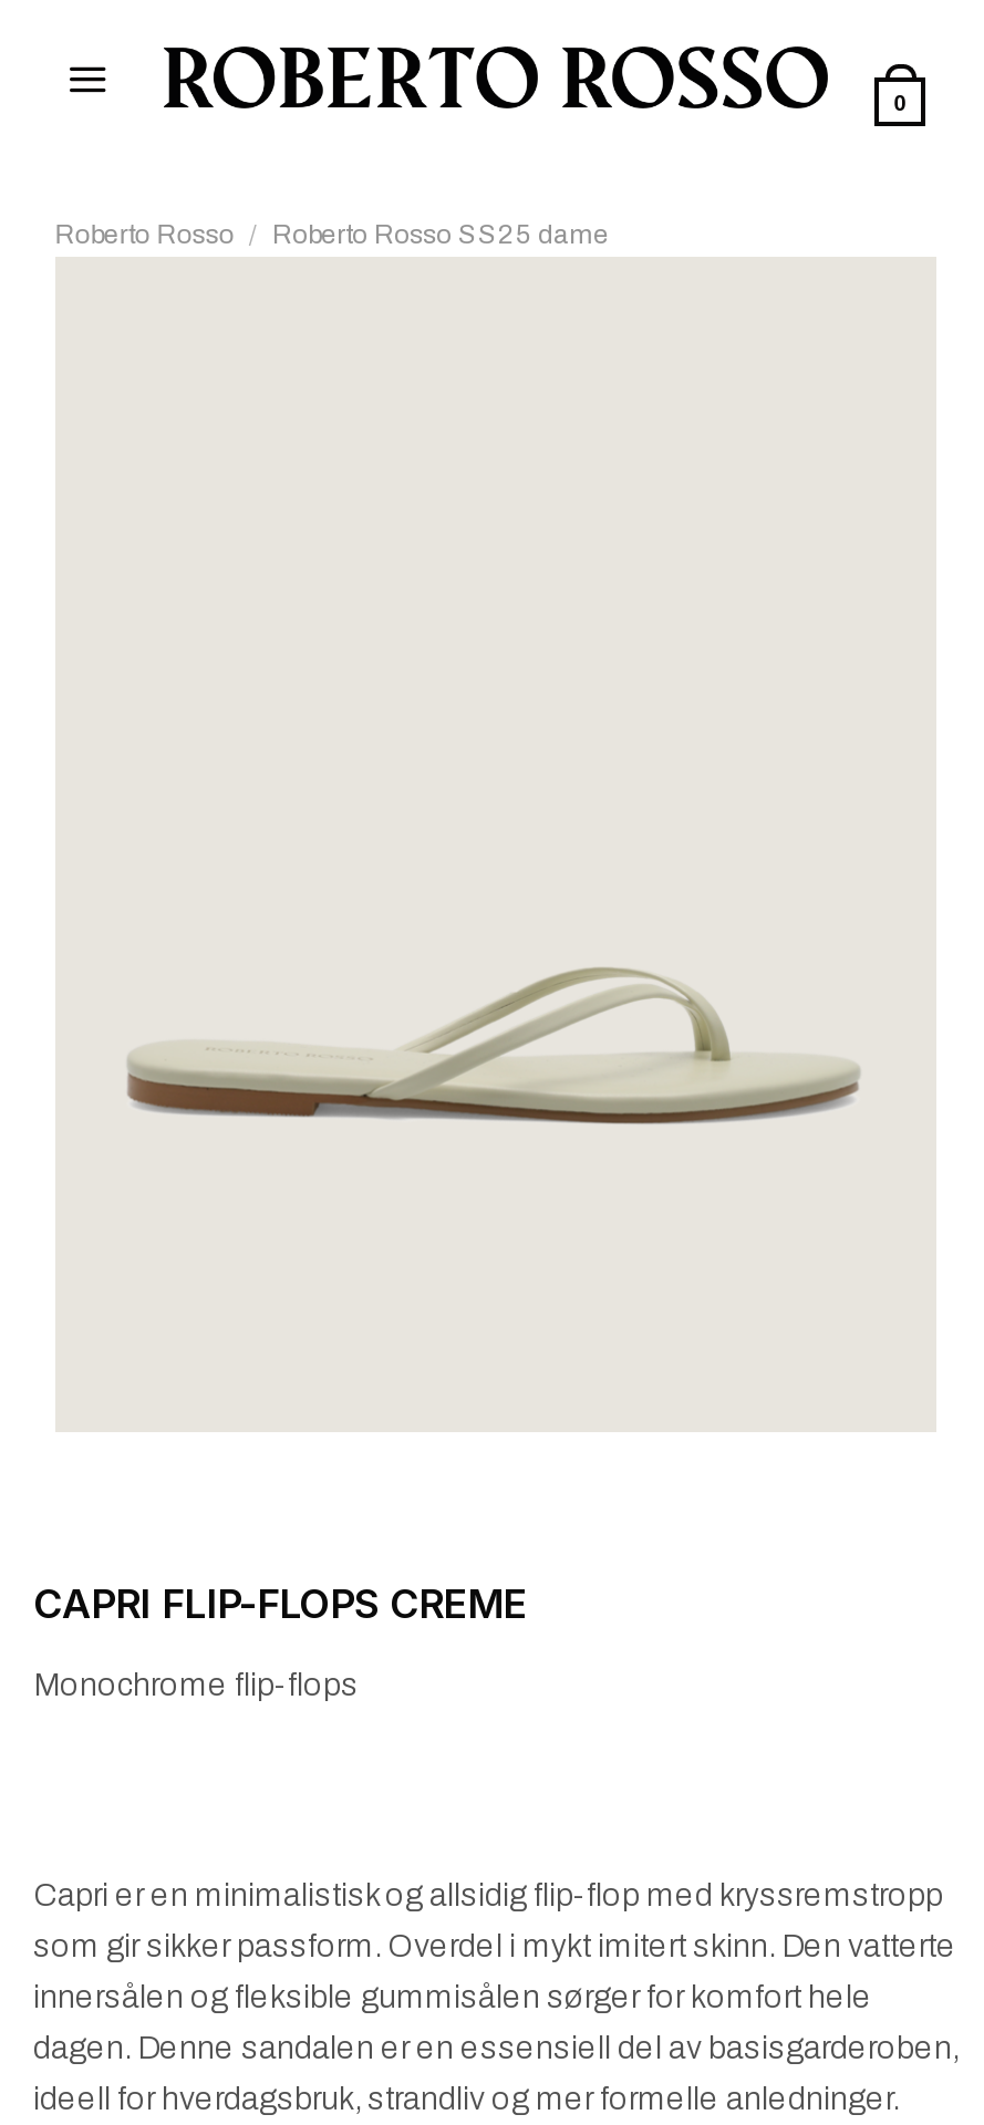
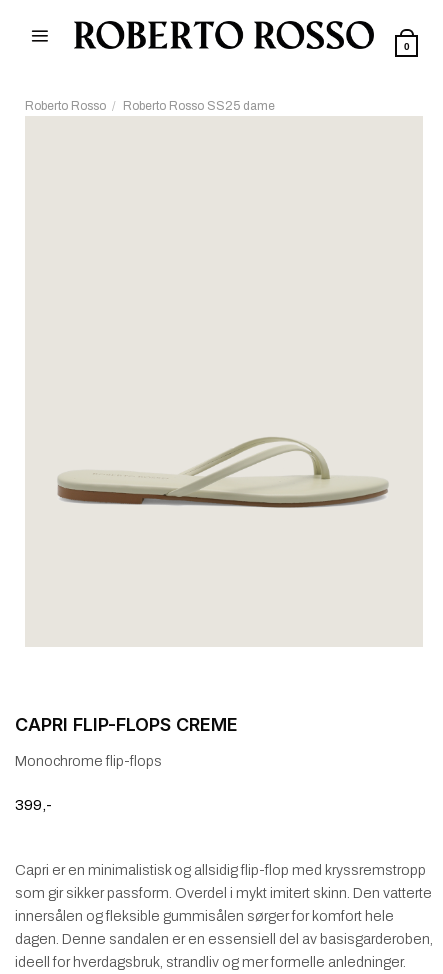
+ 399,-
